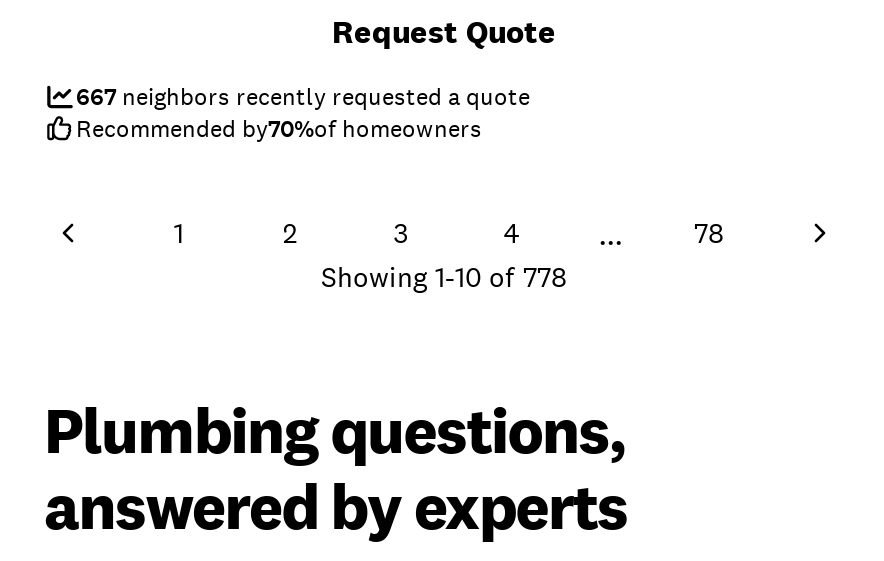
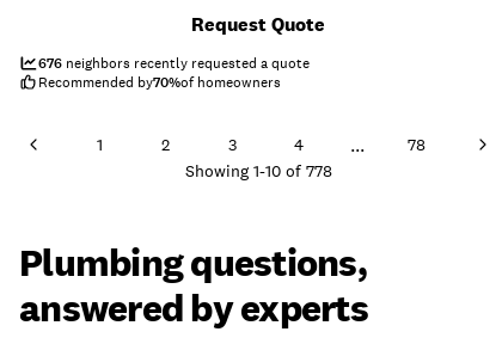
- 667 neighbors recently requested a quote
+ 676 neighbors recently requested a quote
